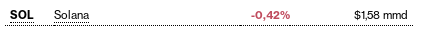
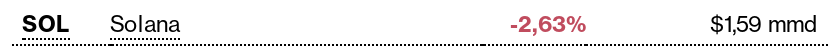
- -0,42%
+ -2,63%

- $1,58 mmd
+ $1,59 mmd
